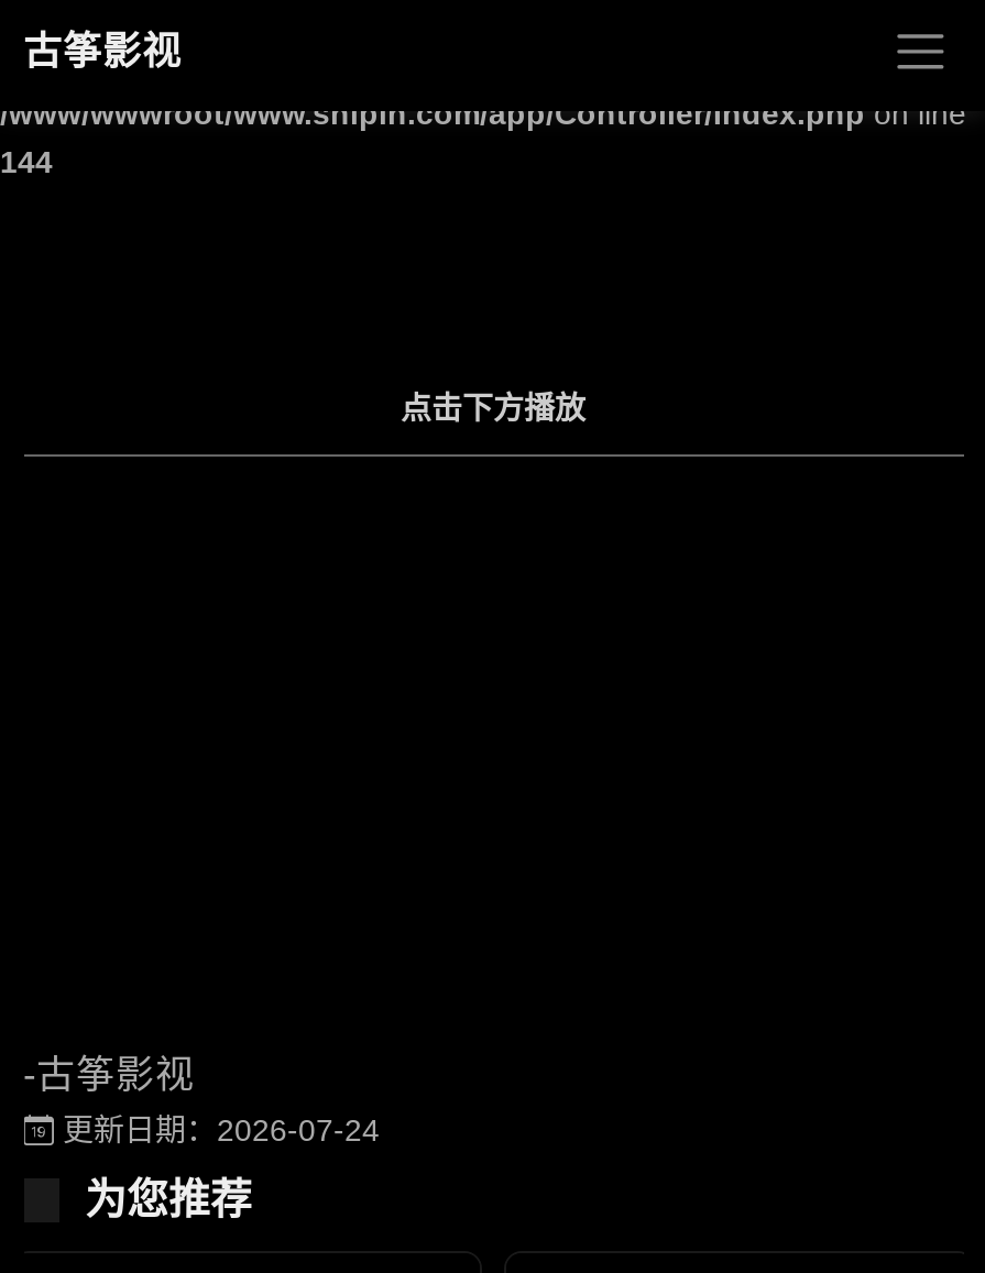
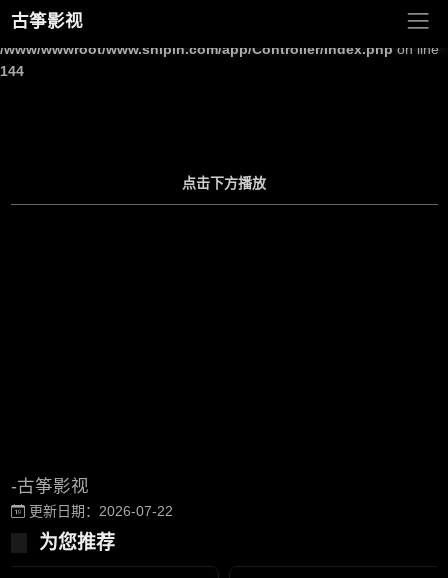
- 更新日期：2026-07-24
+ 更新日期：2026-07-22
